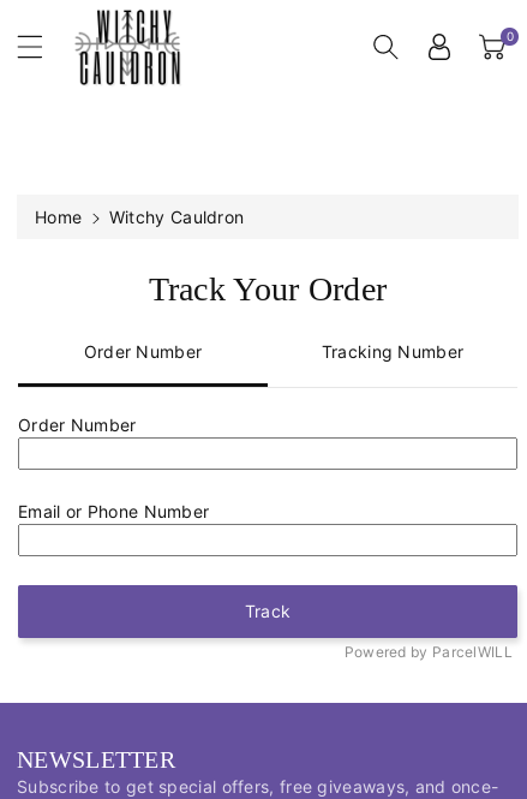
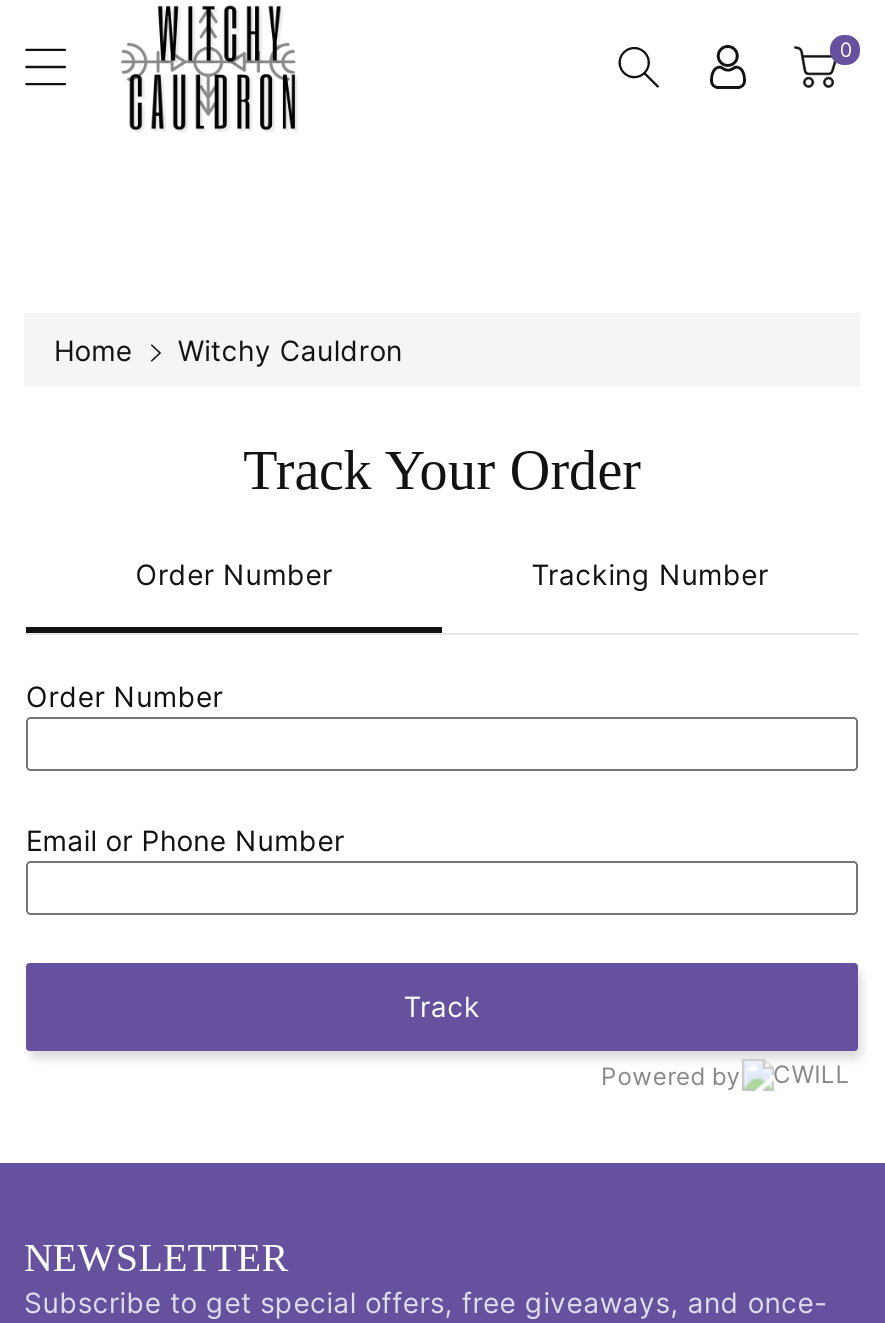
- Powered by ParcelWILL
+ Powered by
